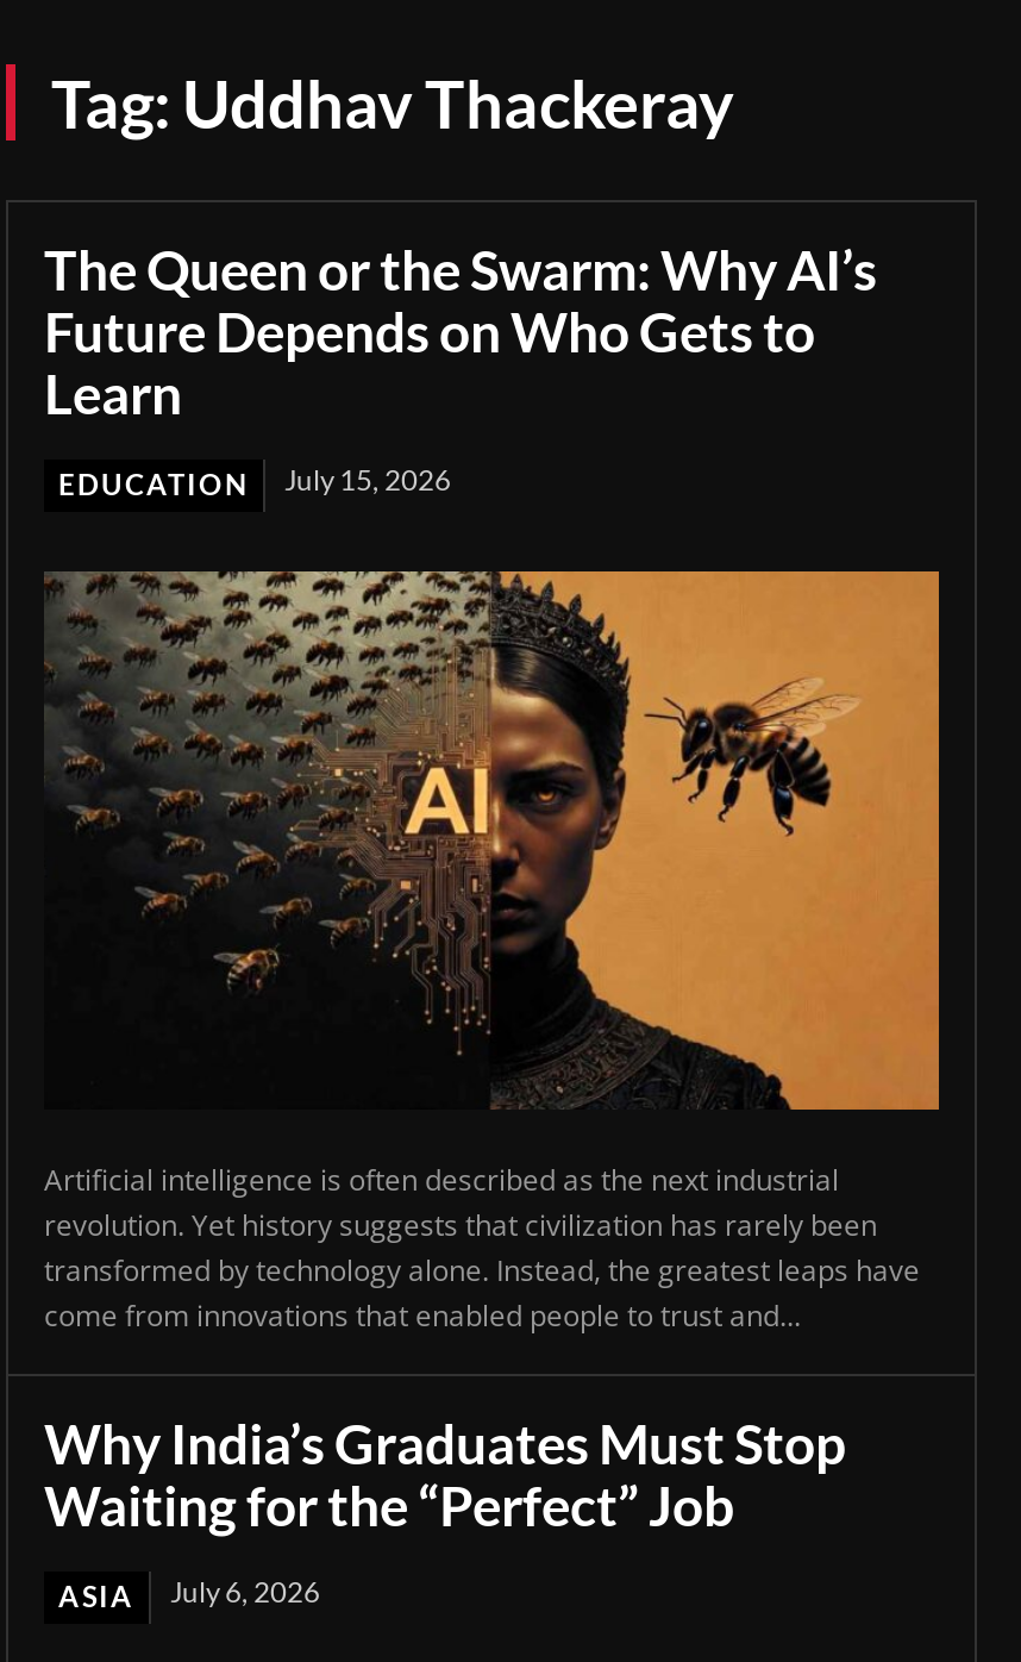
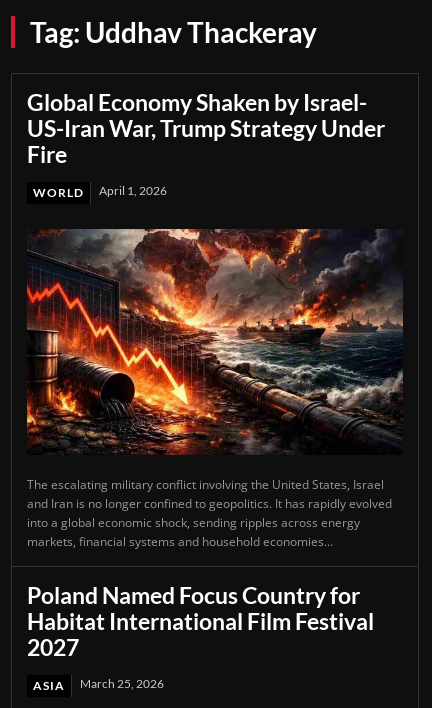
- The Queen or the Swarm: Why AI’s
- Future Depends on Who Gets to
- Learn
+ Global Economy Shaken by Israel-
+ US-Iran War, Trump Strategy Under
+ Fire

- EDUCATION
- July 15, 2026
+ WORLD
+ April 1, 2026

- [image]
- Artificial intelligence is often described as the next industrial
- revolution. Yet history suggests that civilization has rarely been
- transformed by technology alone. Instead, the greatest leaps have
- come from innovations that enabled people to trust and...
+ [image]
+ The escalating military conflict involving the United States, Israel
+ and Iran is no longer confined to geopolitics. It has rapidly evolved
+ into a global economic shock, sending ripples across energy
+ markets, financial systems and household economies...

- Why India’s Graduates Must Stop
- Waiting for the “Perfect” Job
+ Poland Named Focus Country for
+ Habitat International Film Festival
+ 2027

- ASIA July 6, 2026
+ ASIA March 25, 2026
